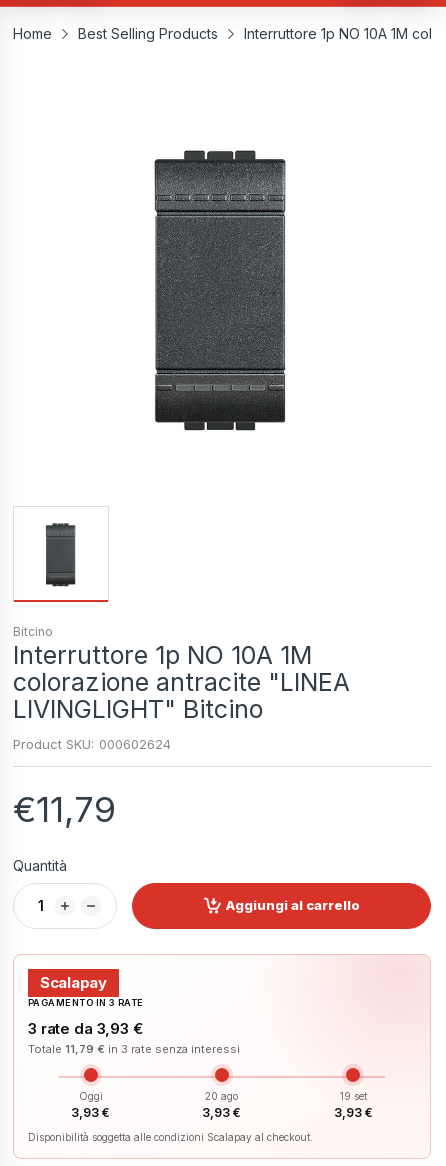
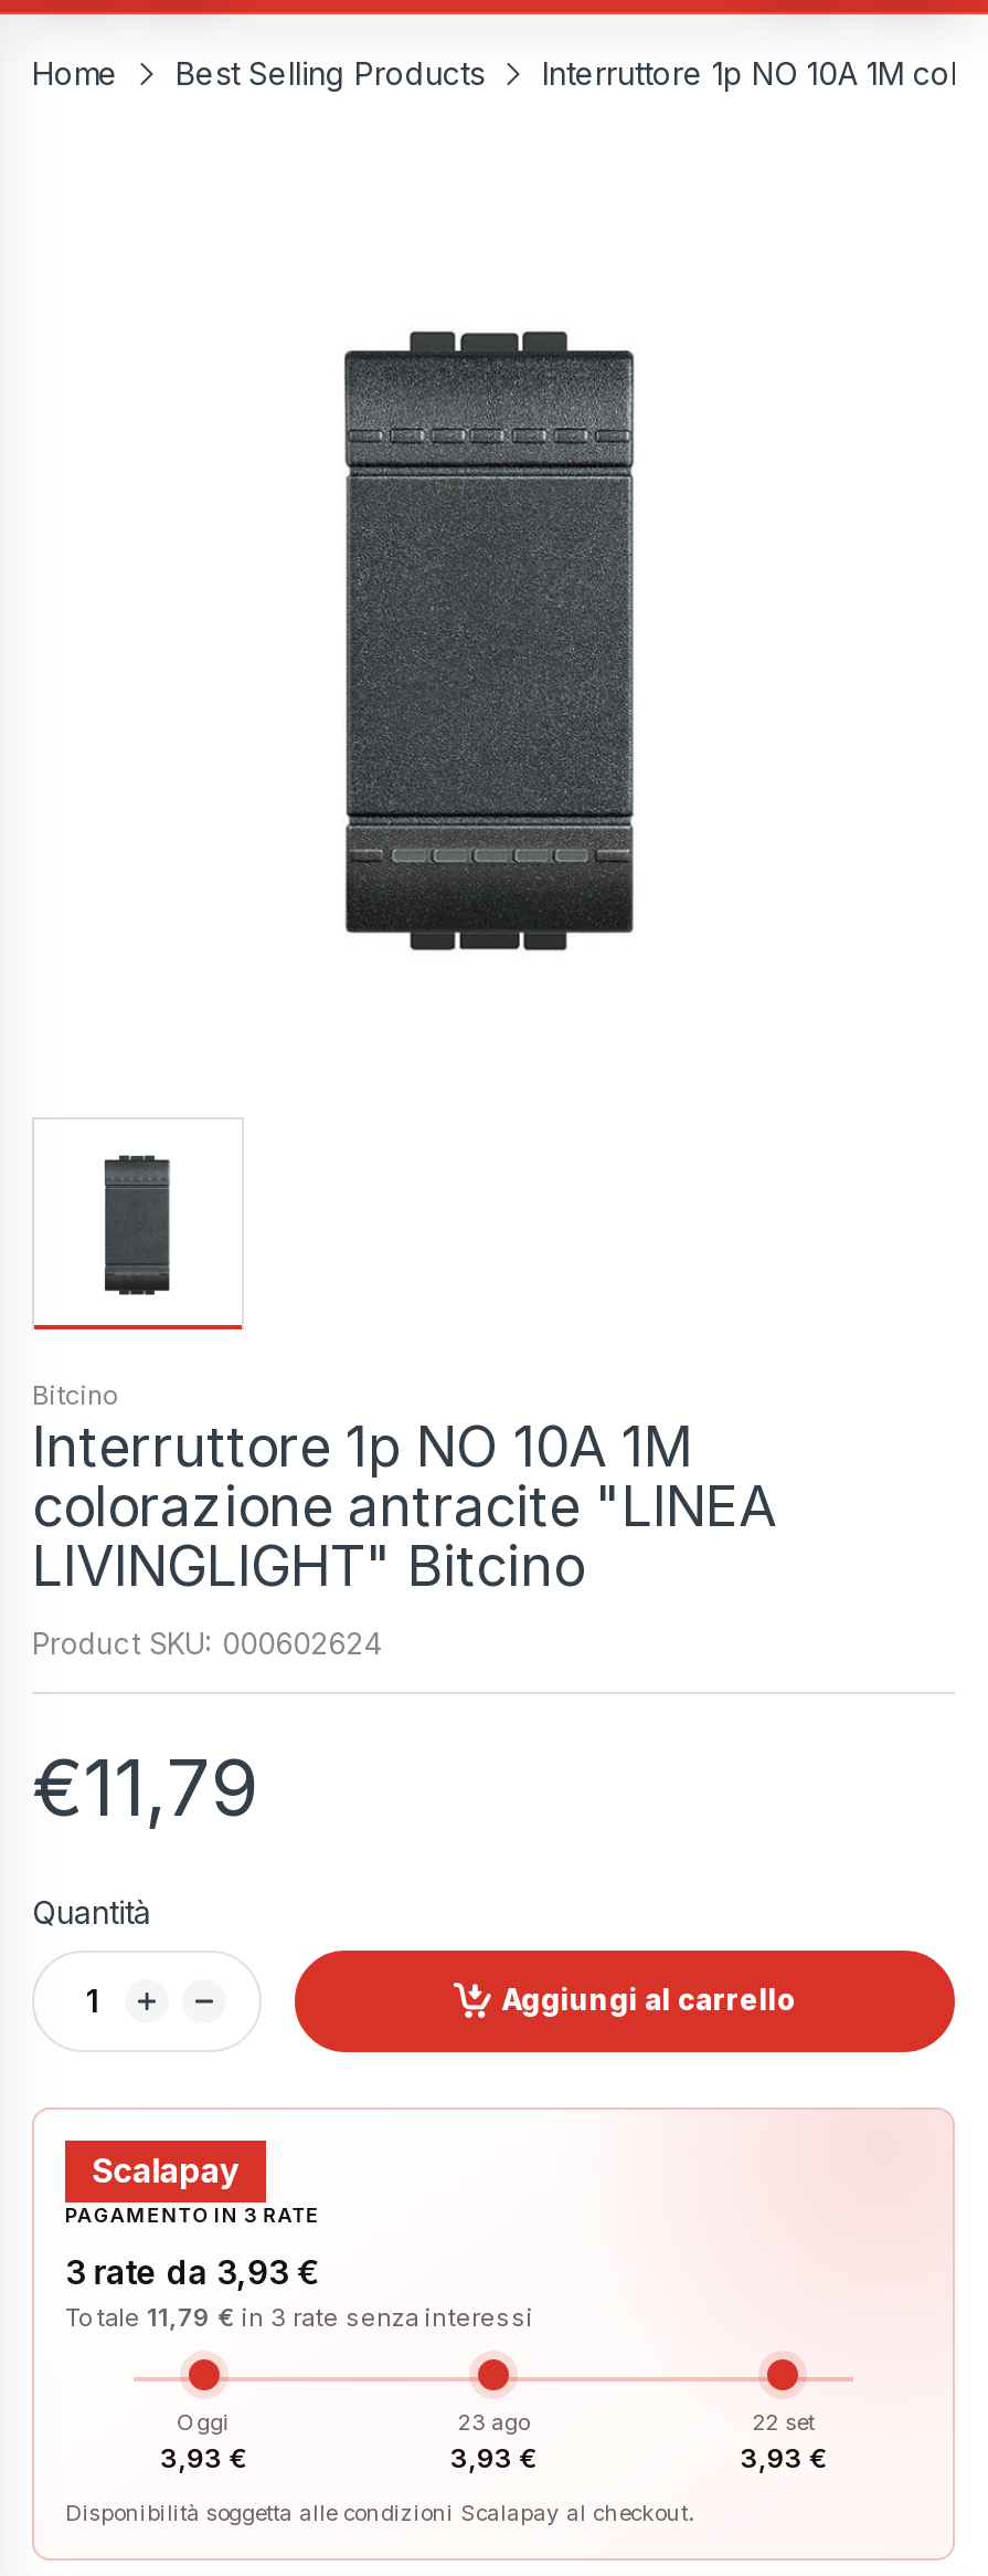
- 20 ago
+ 23 ago

- 19 set
+ 22 set
